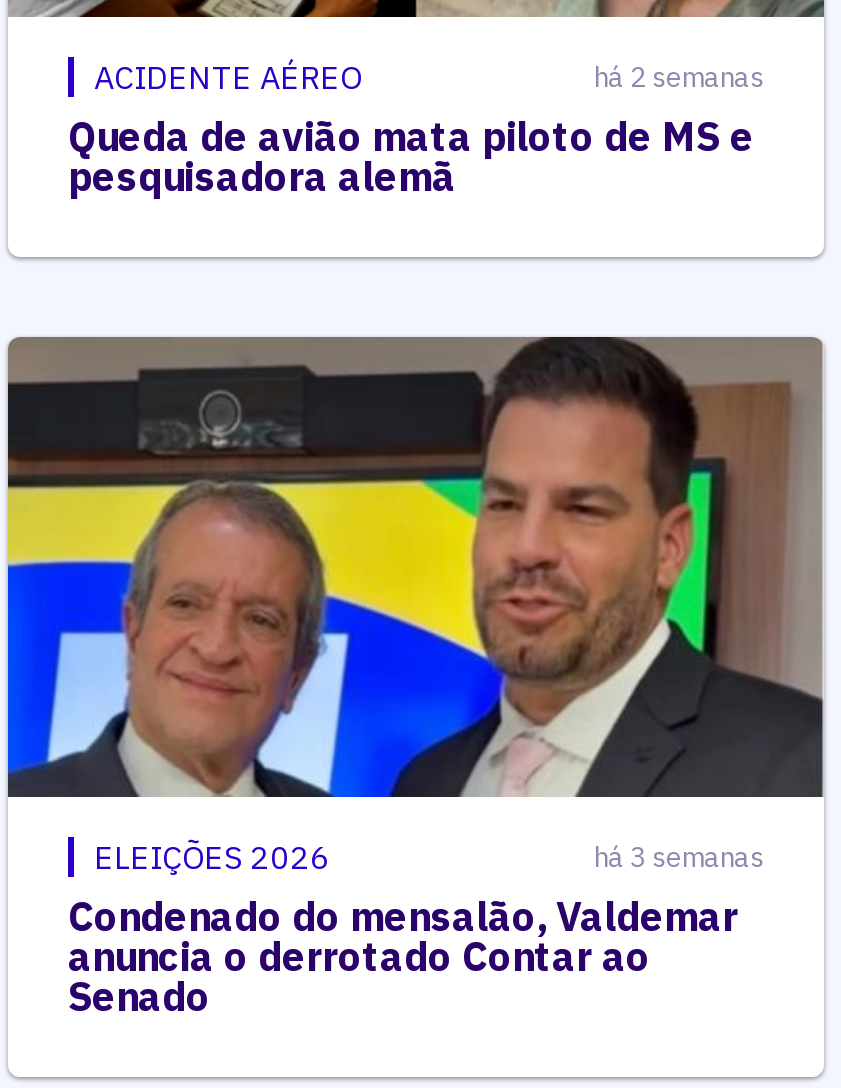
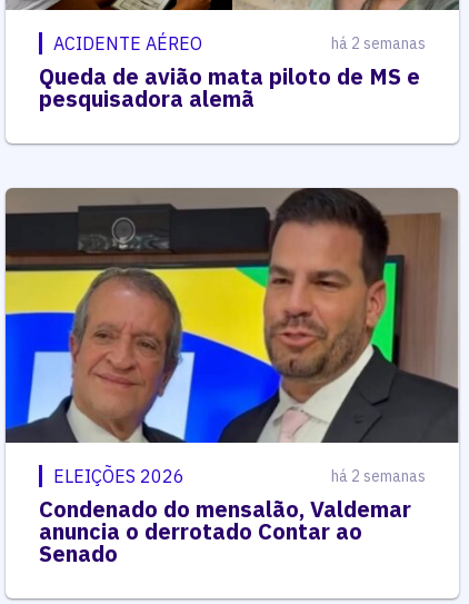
- há 3 semanas
+ há 2 semanas
